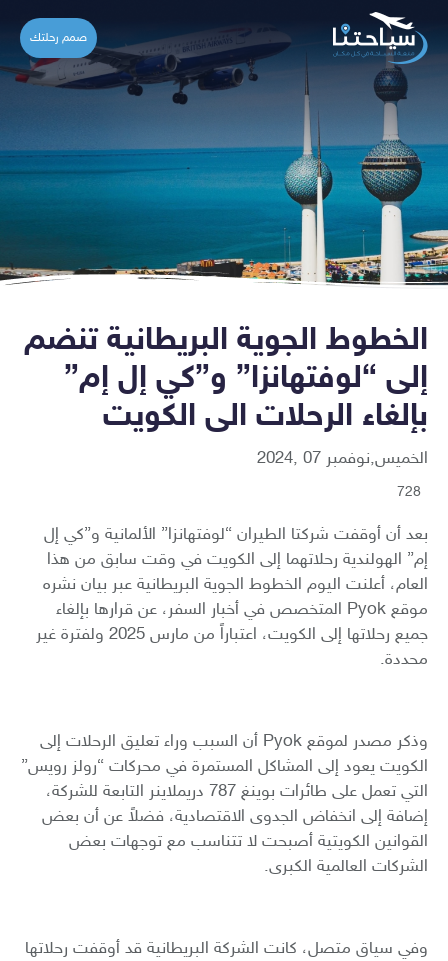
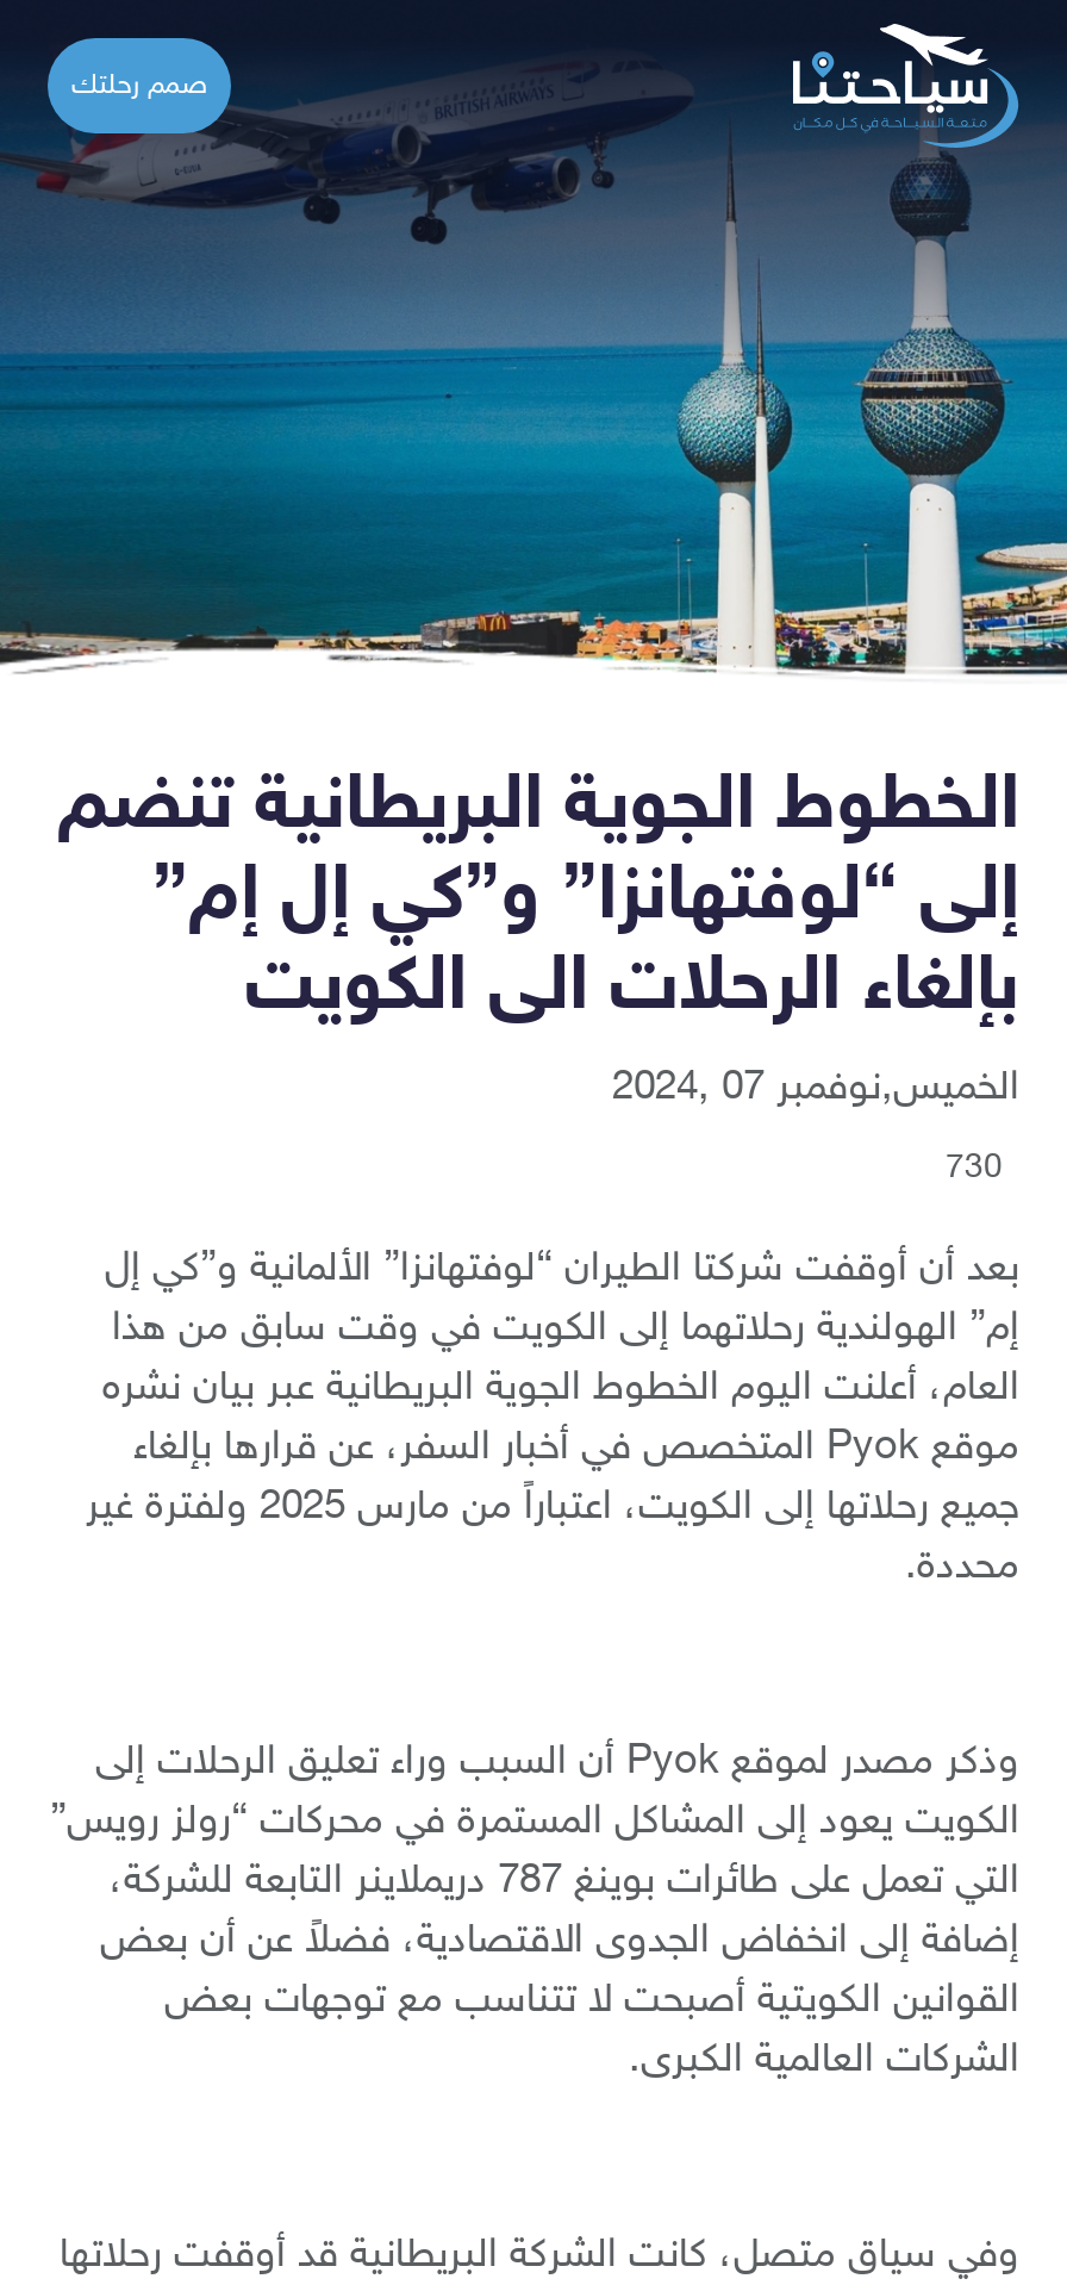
- 728
+ 730
